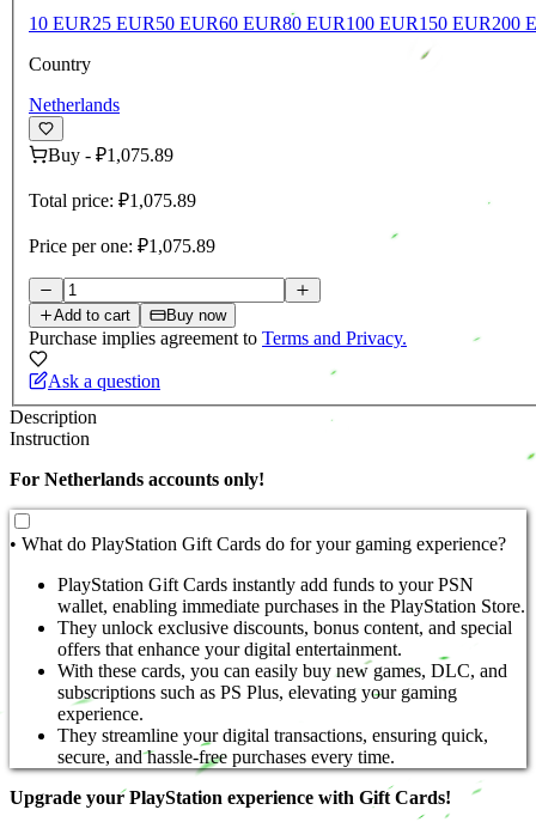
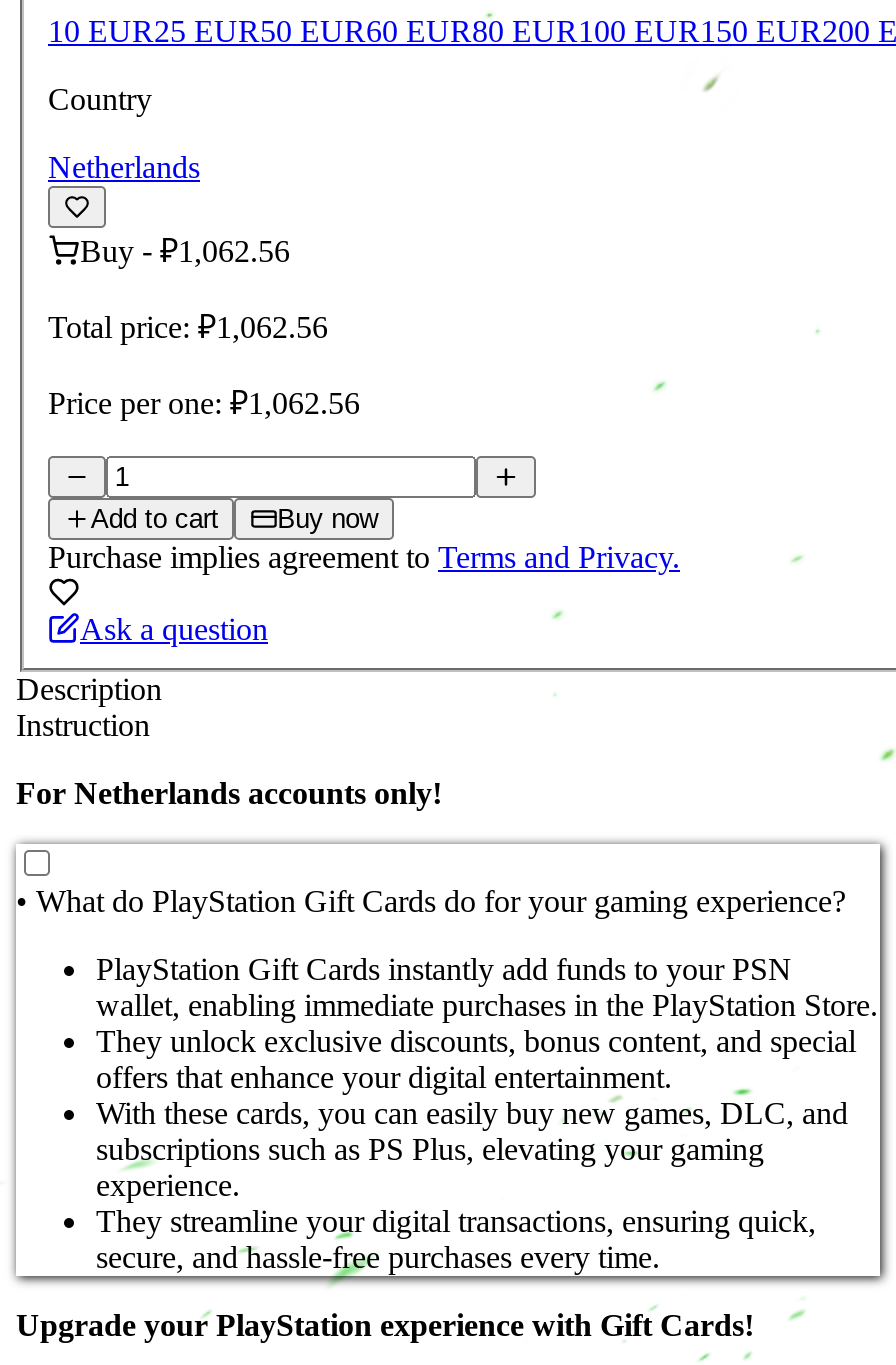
- Buy - ₽1,075.89
+ Buy - ₽1,062.56

- Total price: ₽1,075.89
+ Total price: ₽1,062.56

- Price per one: ₽1,075.89
+ Price per one: ₽1,062.56
